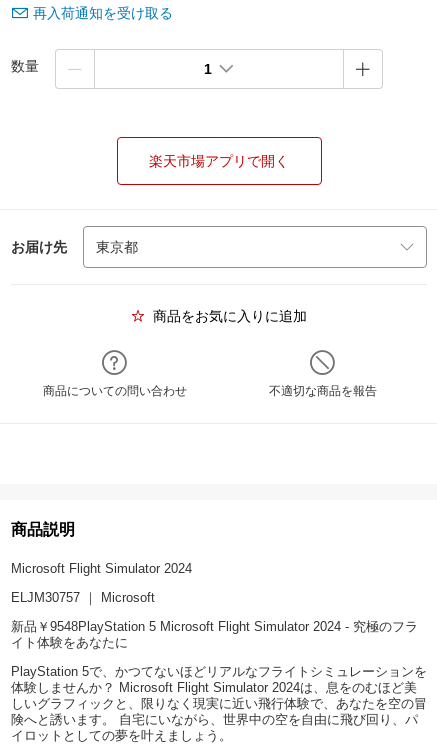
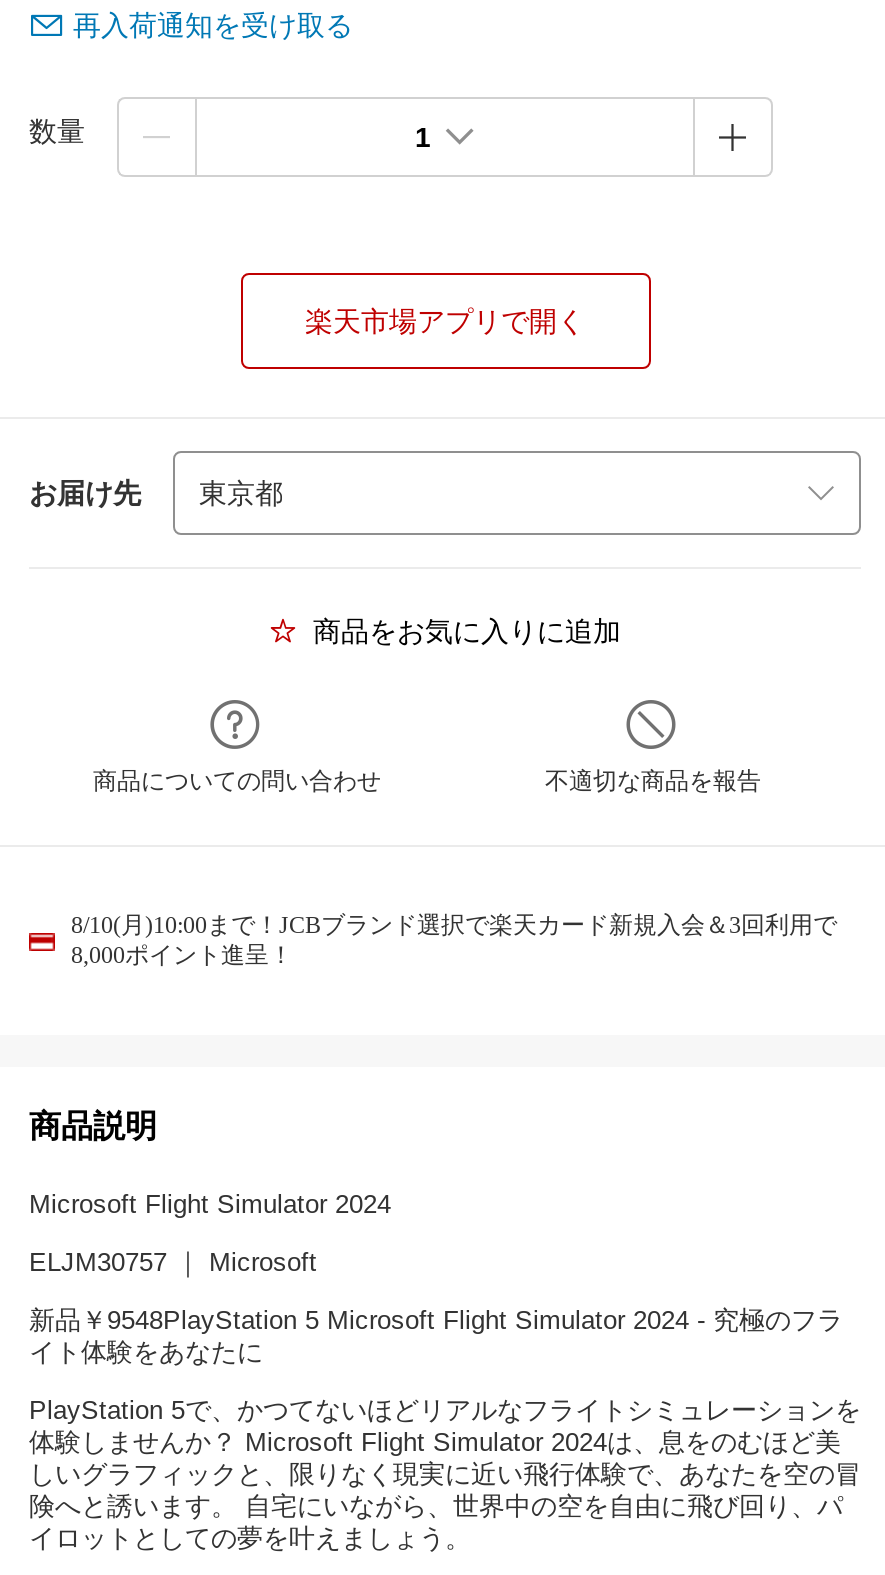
+ 8/10(月)10:00まで！JCBブランド選択で楽天カード新規入会＆3回利用で
+ 8,000ポイント進呈！
